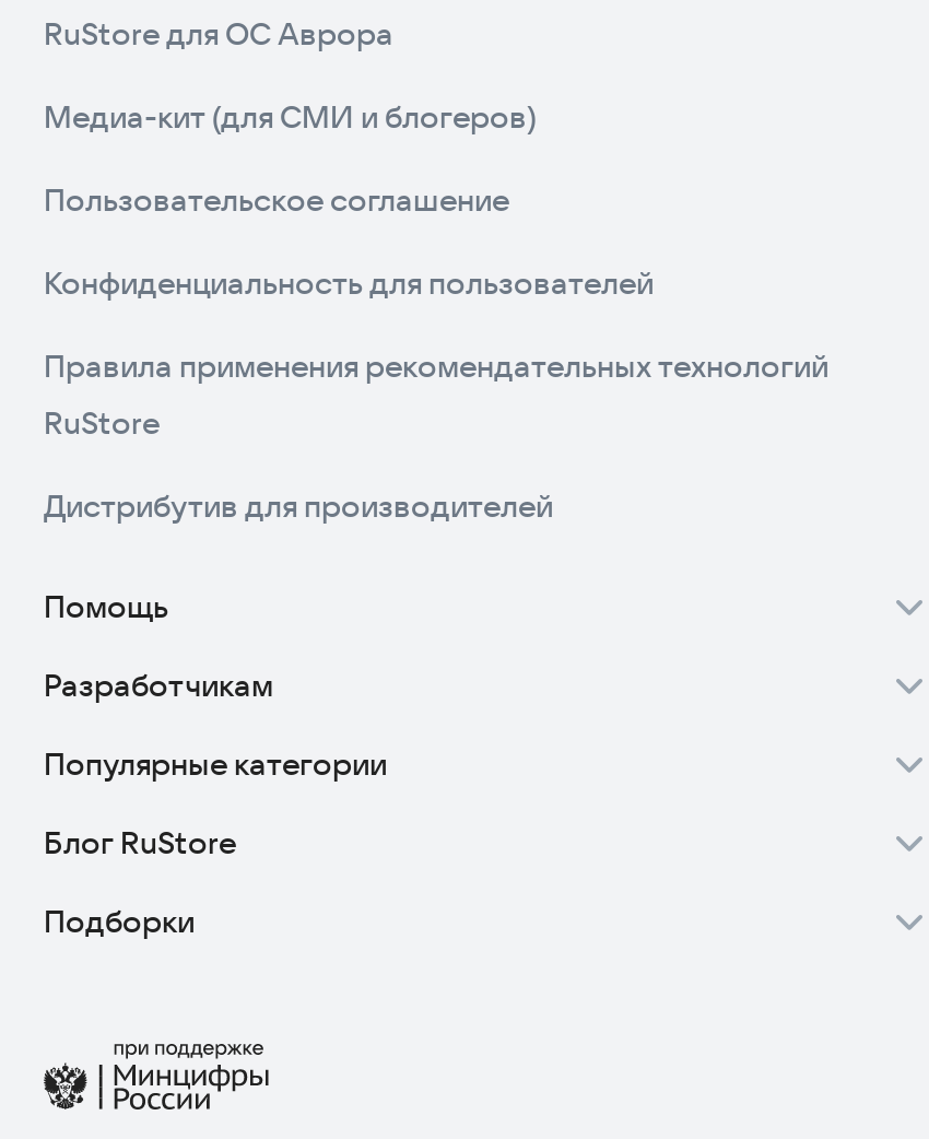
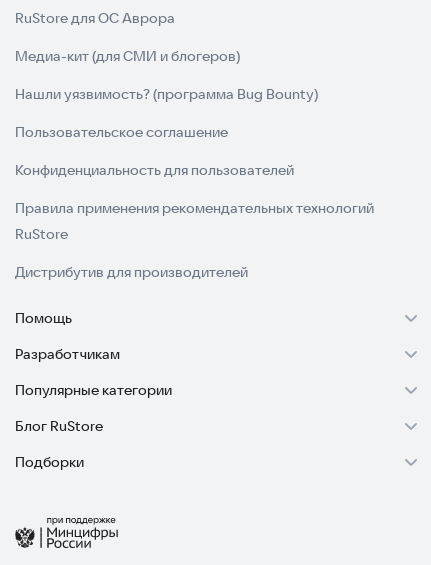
+ Нашли уязвимость? (программа Bug Bounty)
